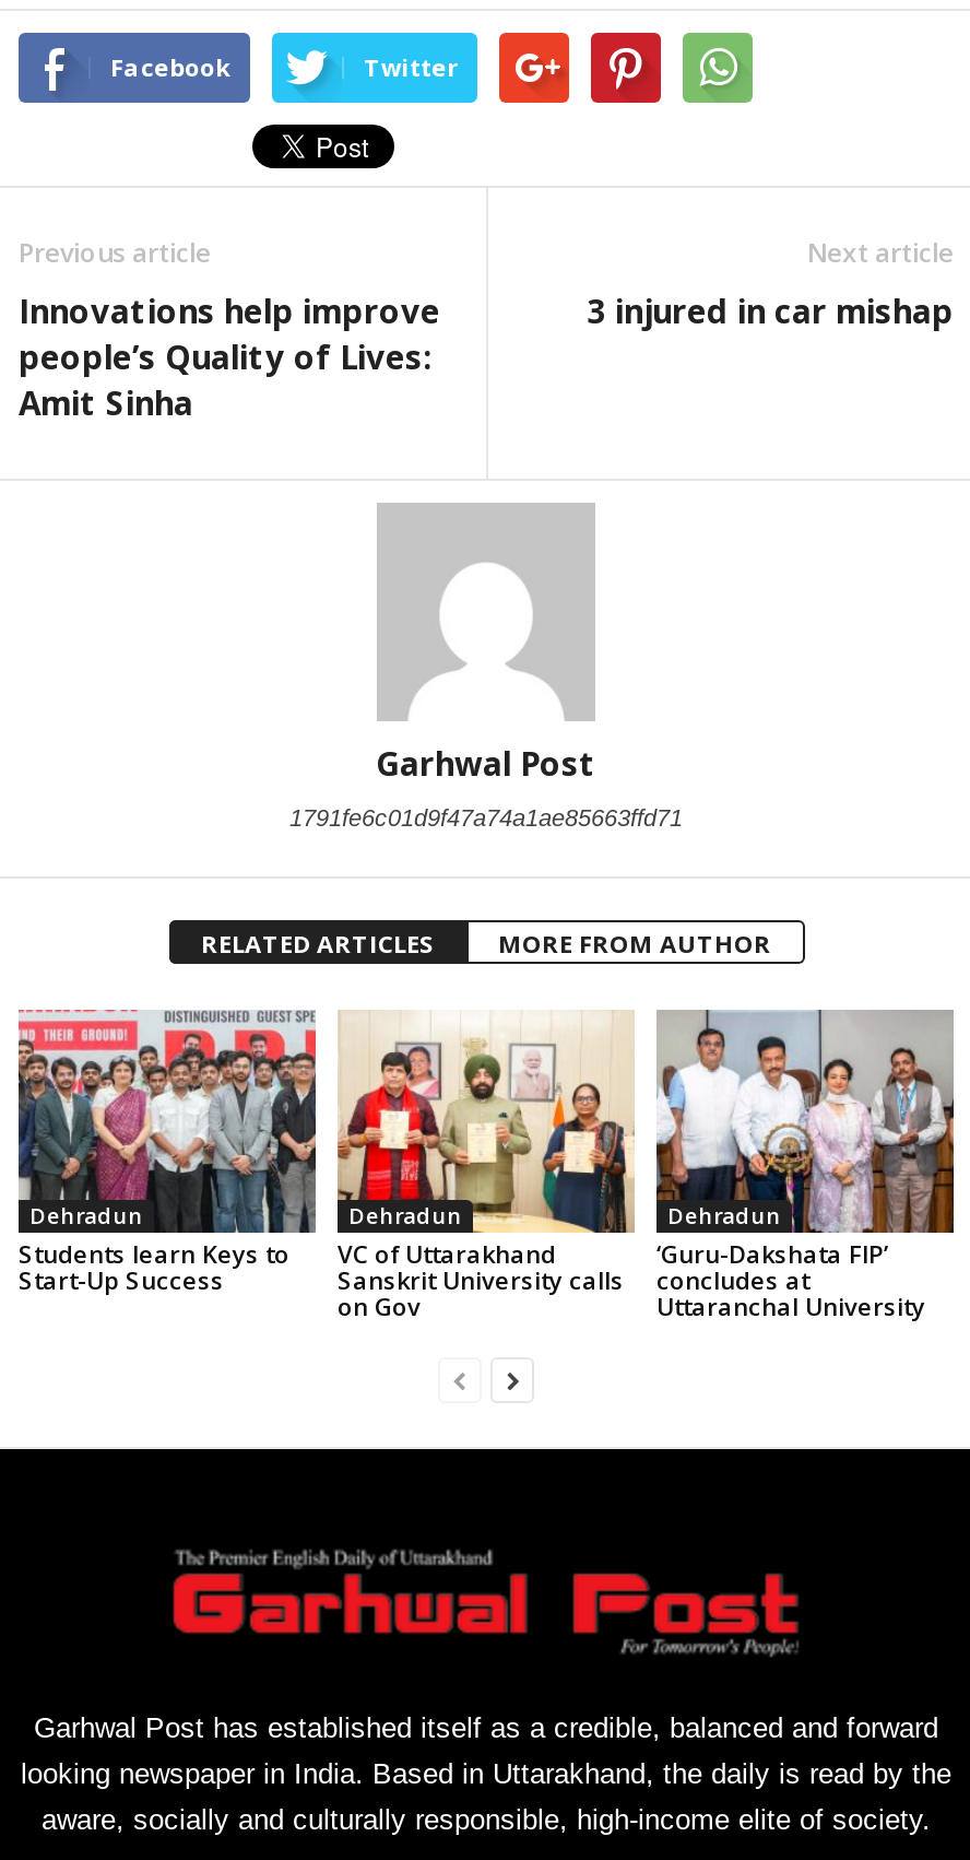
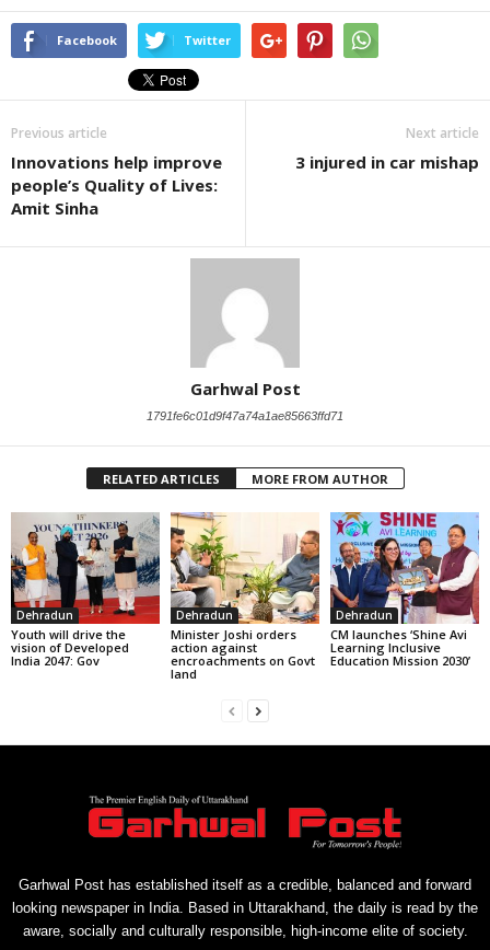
- [image]
- Students learn Keys to
- Start-Up Success
+ [image]
+ Youth will drive the
+ vision of Developed
+ India 2047: Gov

- [image]
- VC of Uttarakhand
- Sanskrit University calls
- on Gov
+ [image]
+ Minister Joshi orders
+ action against
+ encroachments on Govt
+ land

- [image]
- ‘Guru-Dakshata FIP’
- concludes at
- Uttaranchal University
+ [image]
+ CM launches ‘Shine Avi
+ Learning Inclusive
+ Education Mission 2030’
